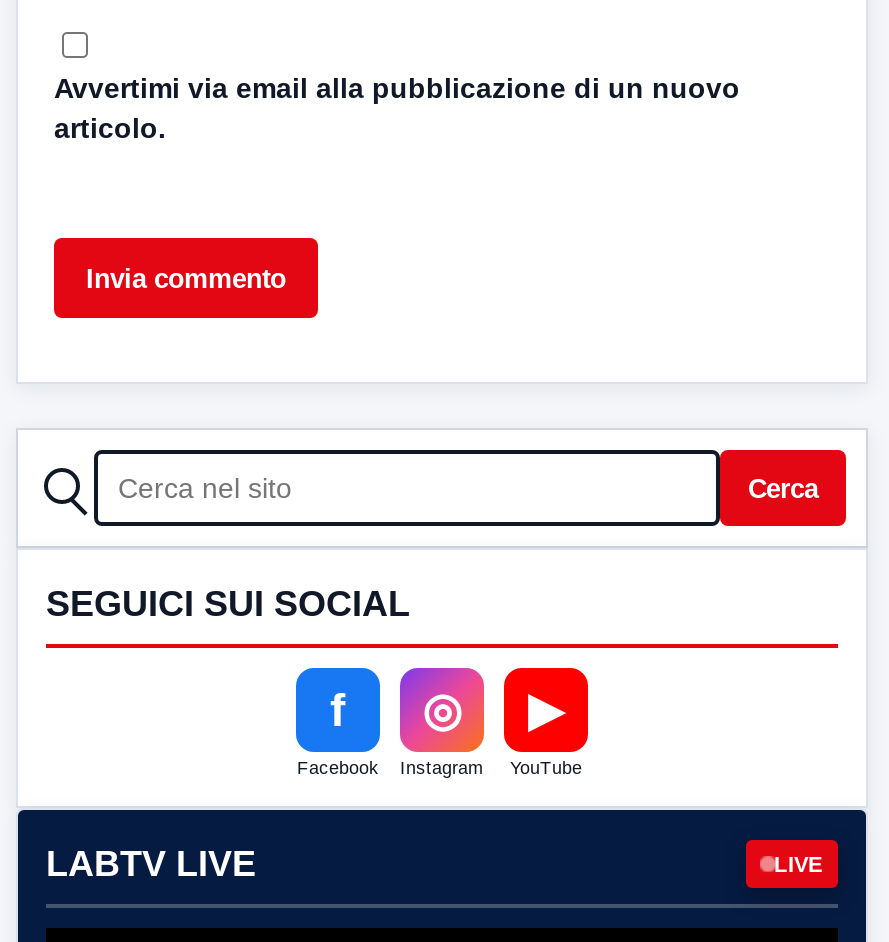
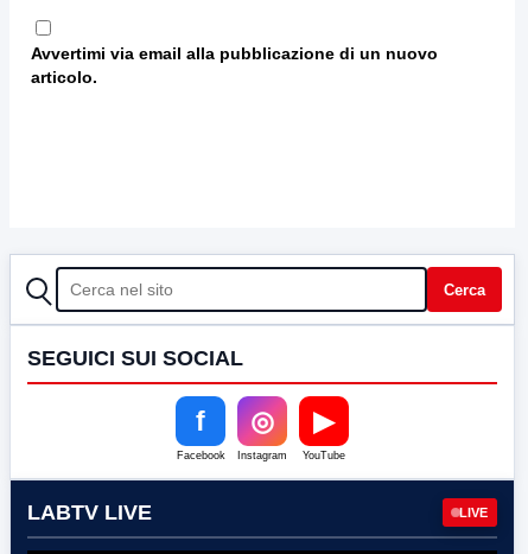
- [image]
